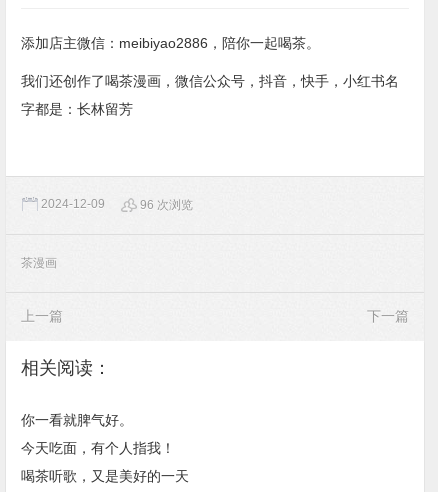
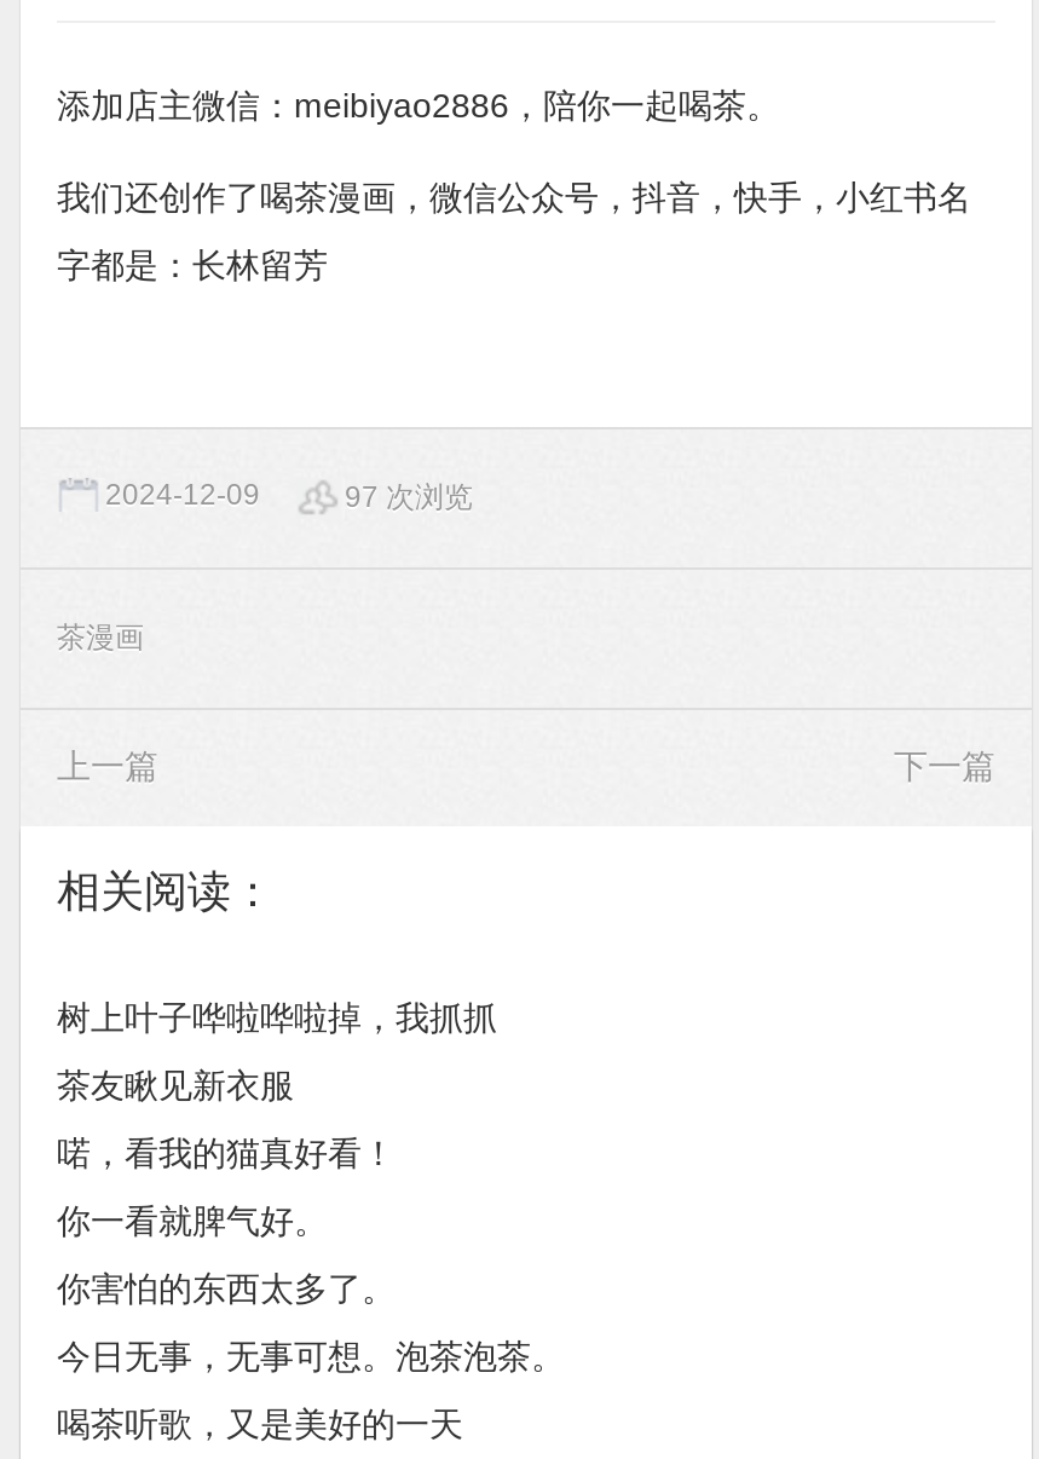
- 96 次浏览
+ 97 次浏览

+ 树上叶子哗啦哗啦掉，我抓抓
+ 茶友瞅见新衣服
+ 喏，看我的猫真好看！

- 今天吃面，有个人指我！
+ 你害怕的东西太多了。
+ 今日无事，无事可想。泡茶泡茶。
